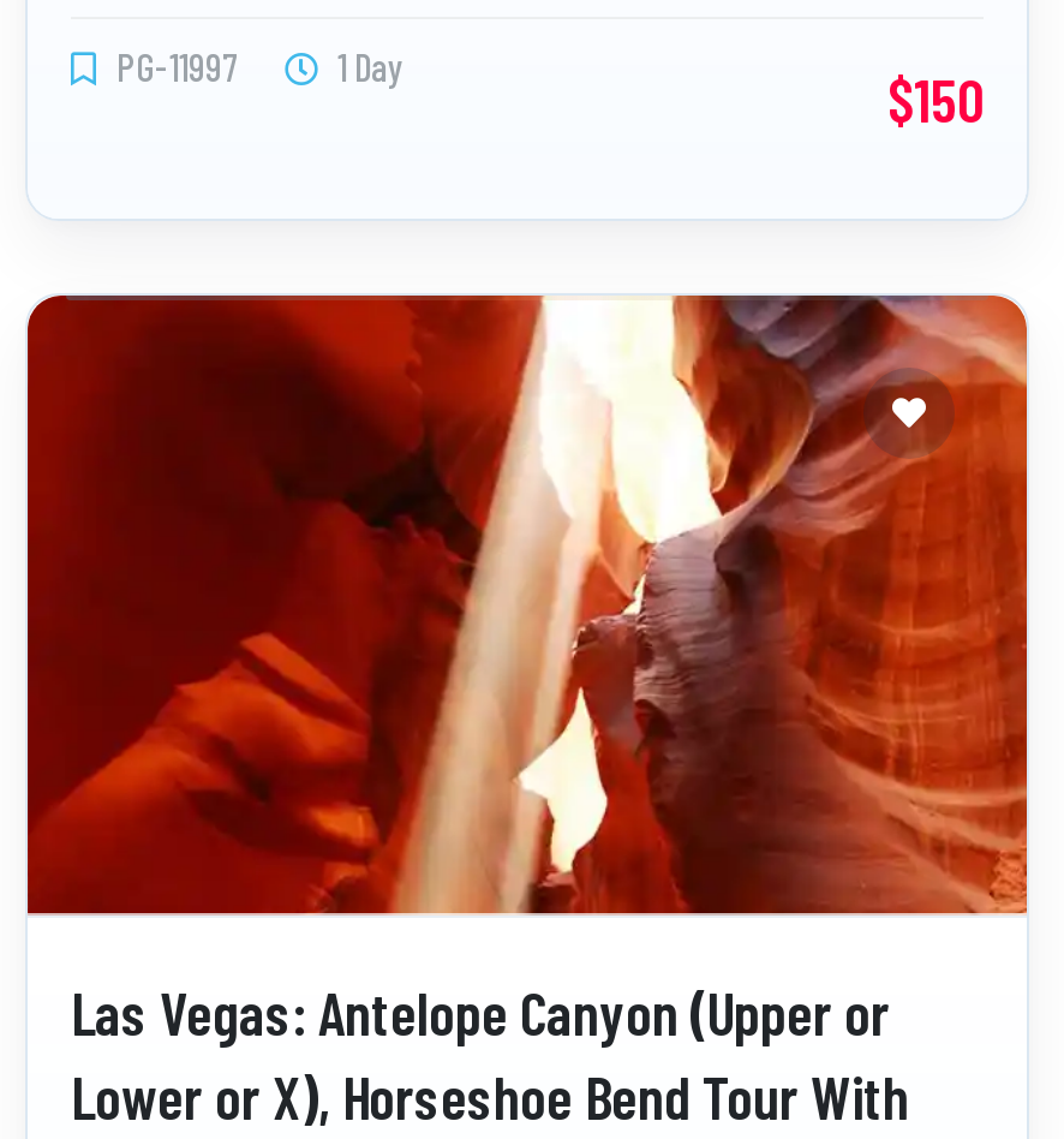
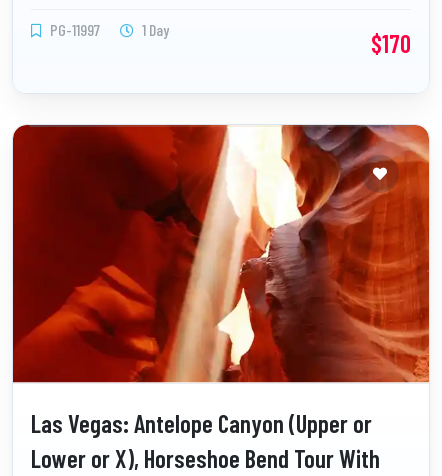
- $150
+ $170
